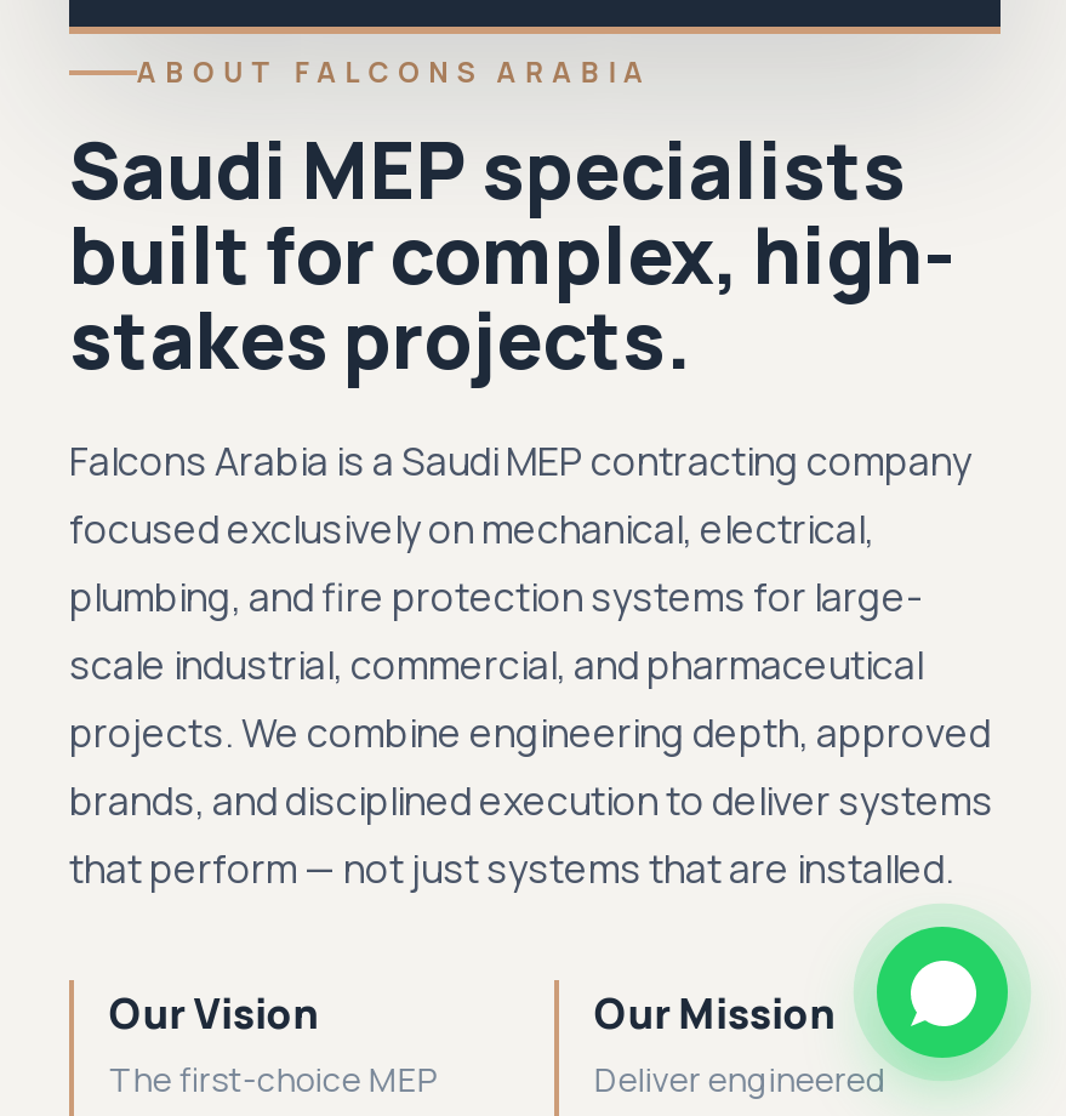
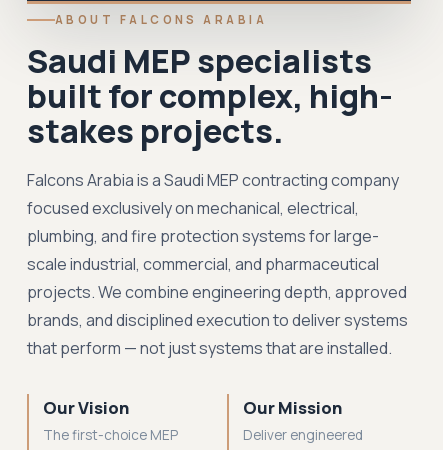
- [image]
